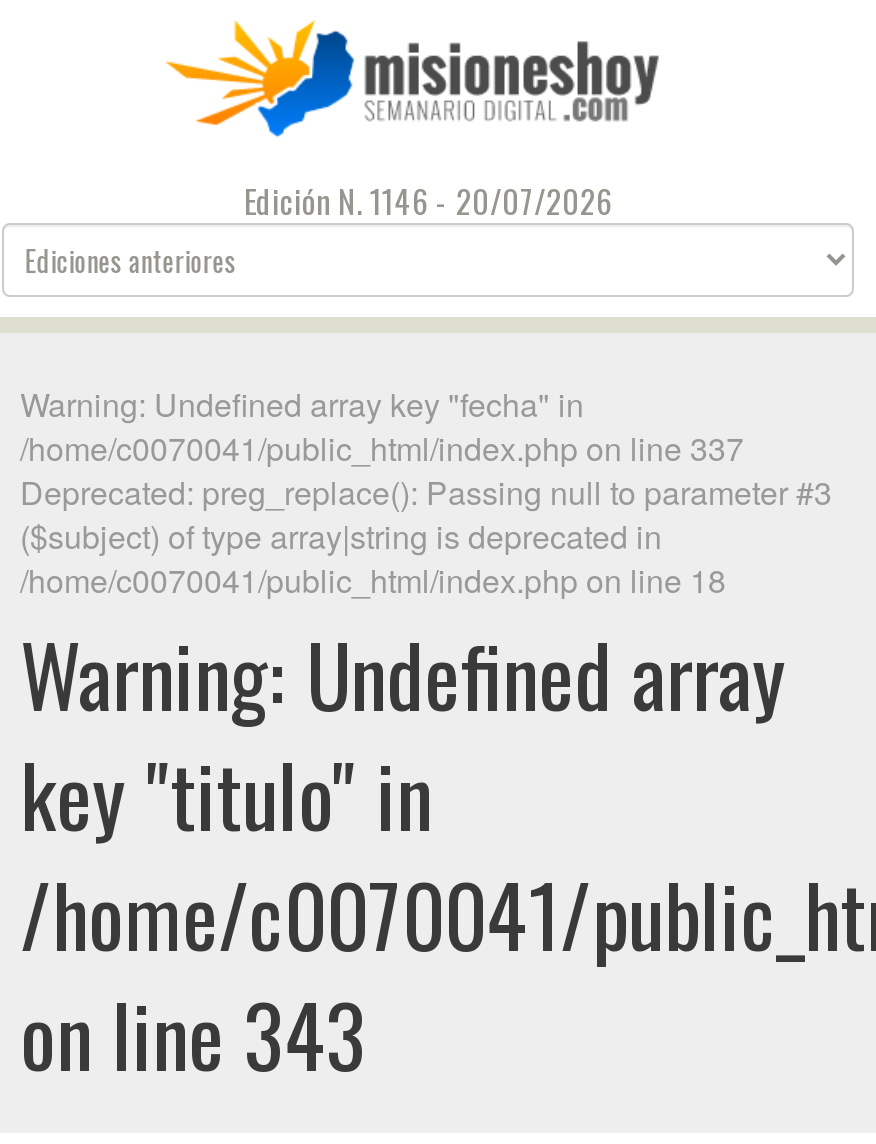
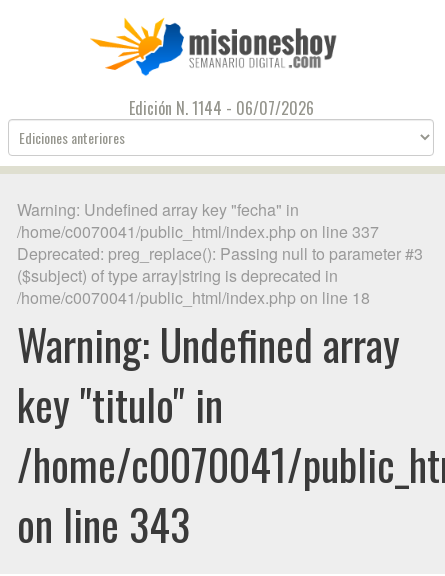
- Edición N. 1146 - 20/07/2026
+ Edición N. 1144 - 06/07/2026
